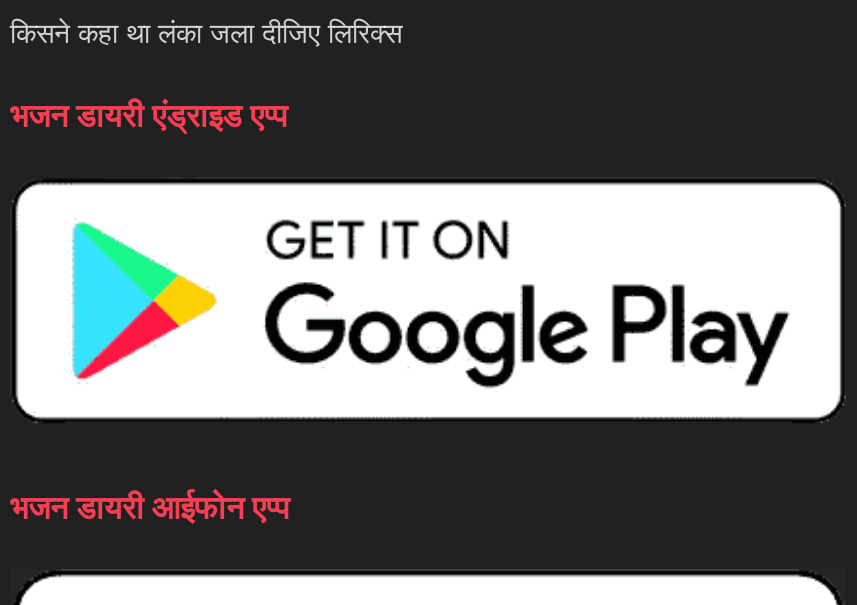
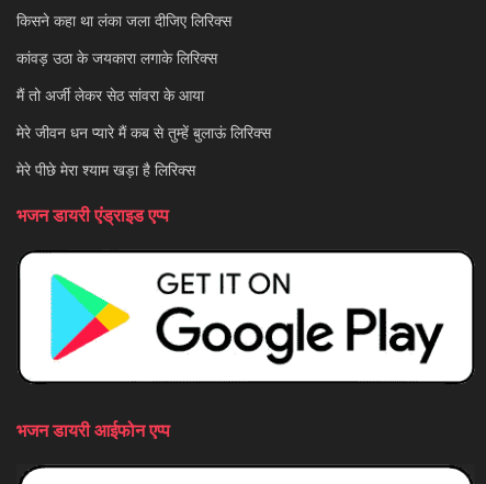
+ कांवड़ उठा के जयकारा लगाके लिरिक्स
+ मैं तो अर्जी लेकर सेठ सांवरा के आया
+ मेरे जीवन धन प्यारे मैं कब से तुम्हें बुलाऊं लिरिक्स
+ मेरे पीछे मेरा श्याम खड़ा है लिरिक्स
